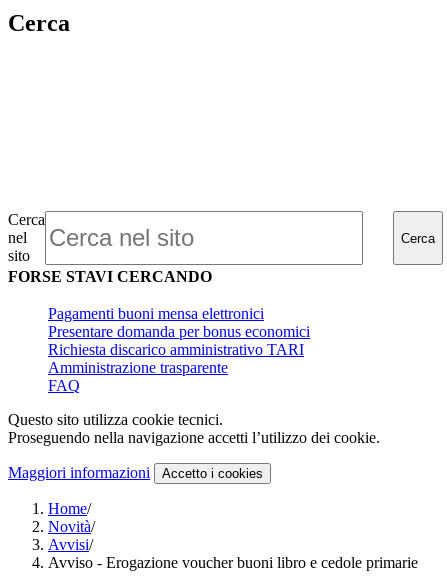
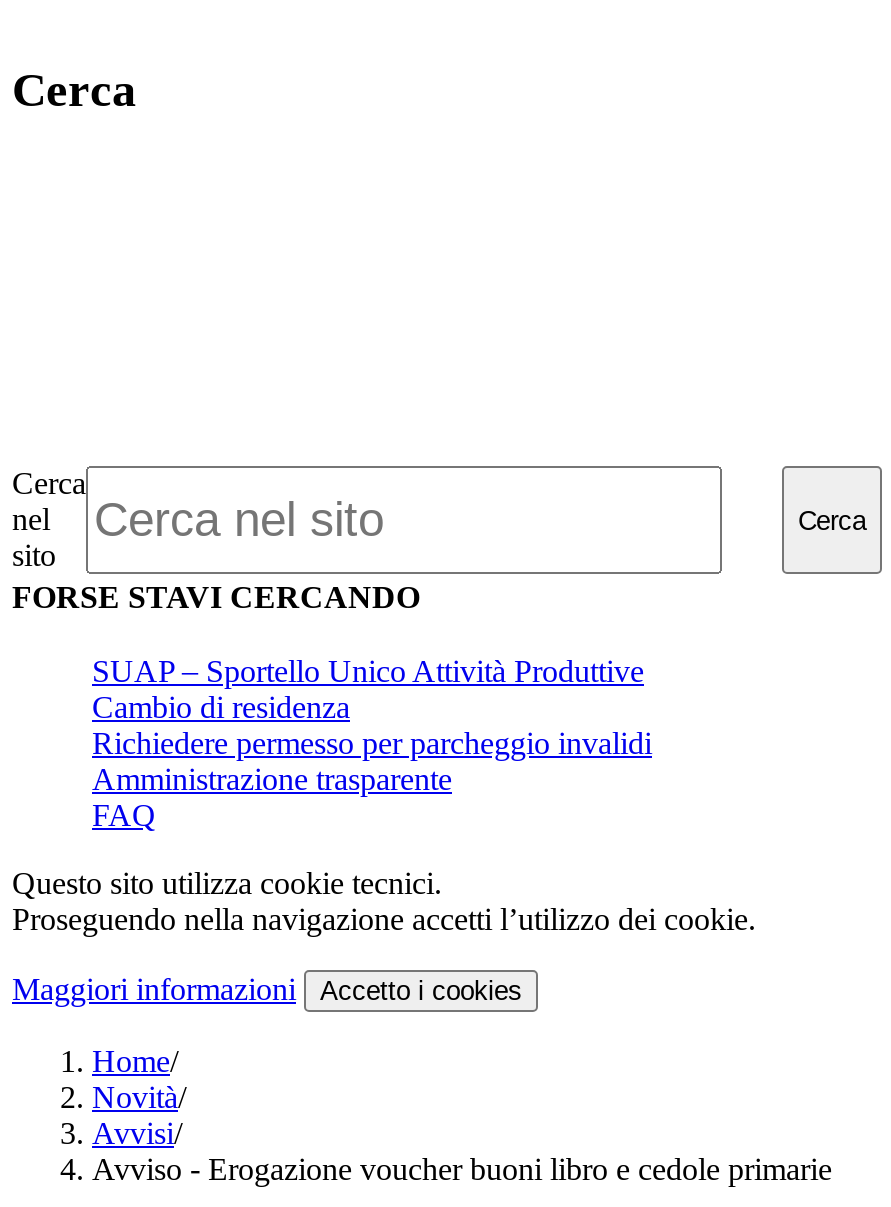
- Pagamenti buoni mensa elettronici
- Presentare domanda per bonus economici
- Richiesta discarico amministrativo TARI
+ SUAP – Sportello Unico Attività Produttive
+ Cambio di residenza
+ Richiedere permesso per parcheggio invalidi
